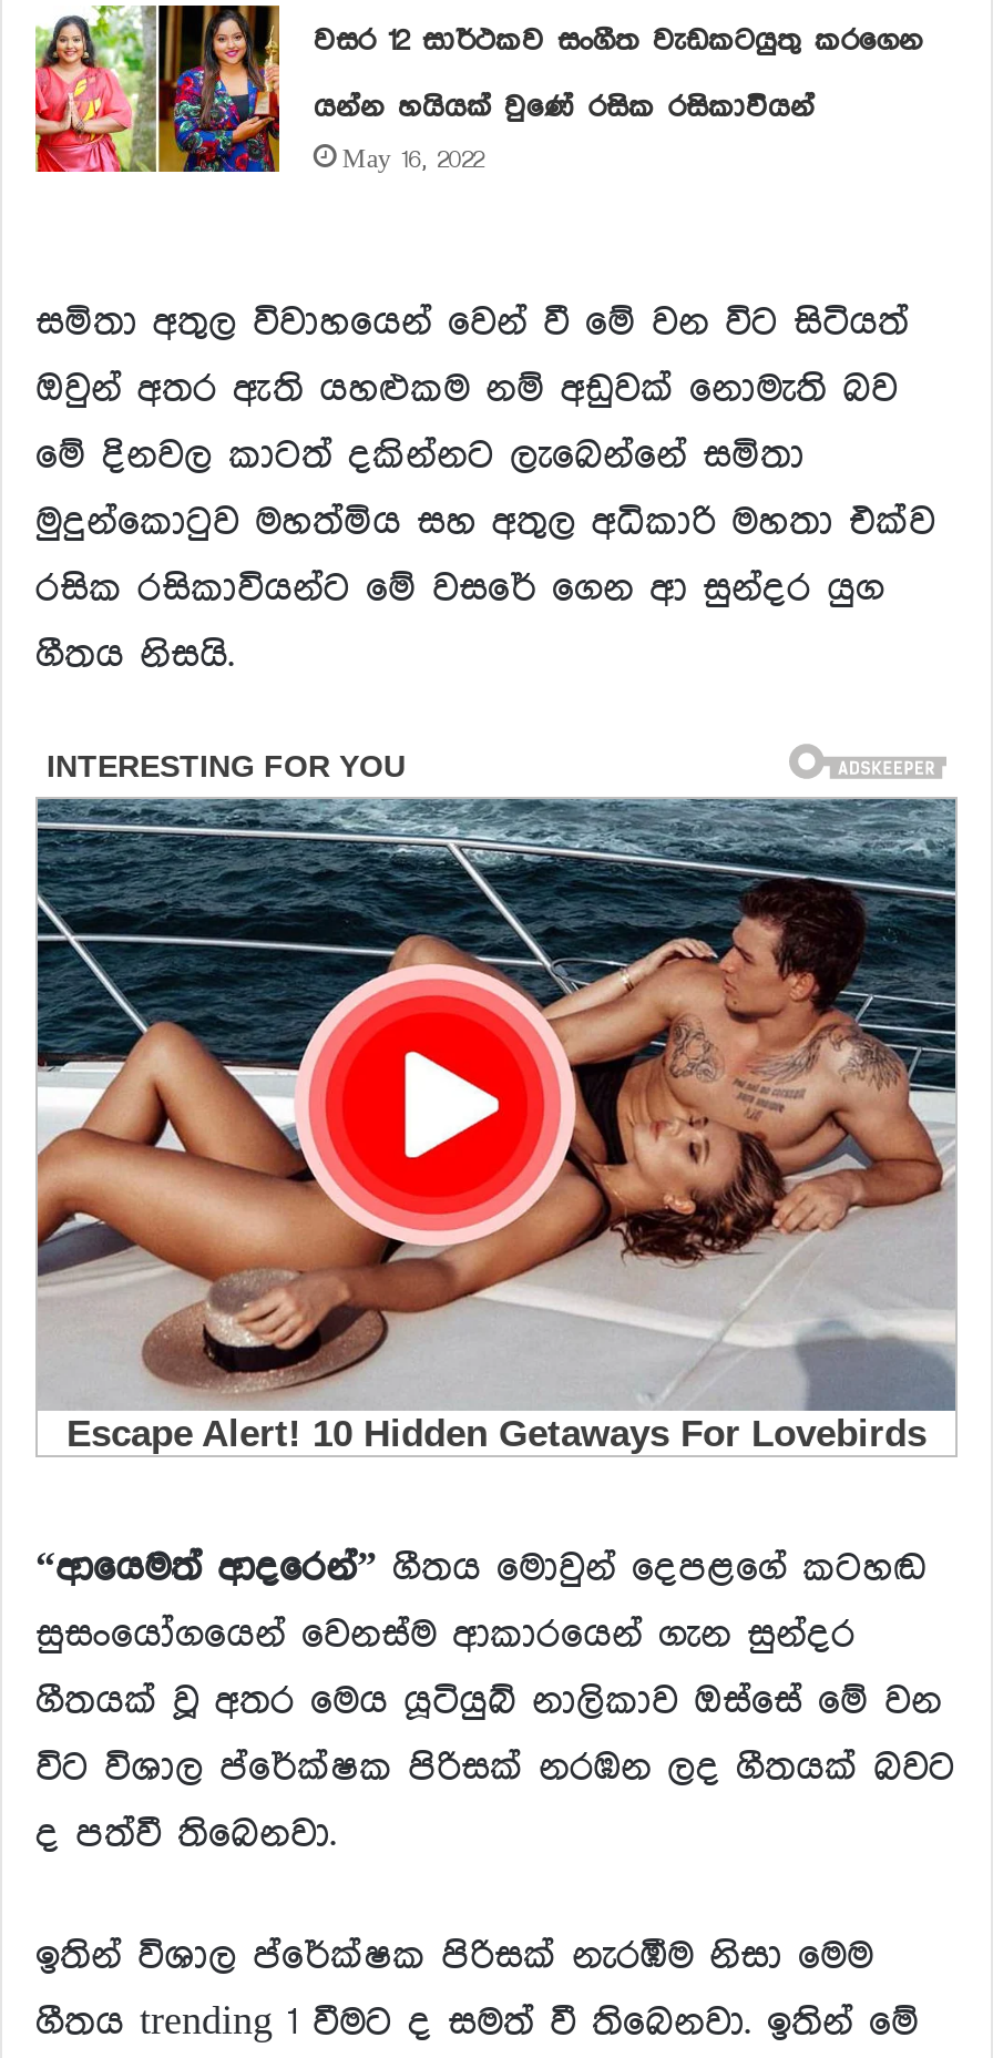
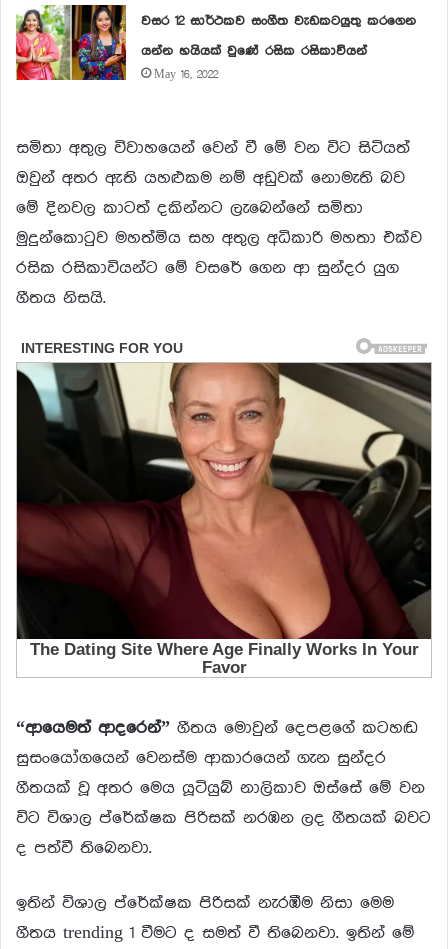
- [image]
+ [image]
